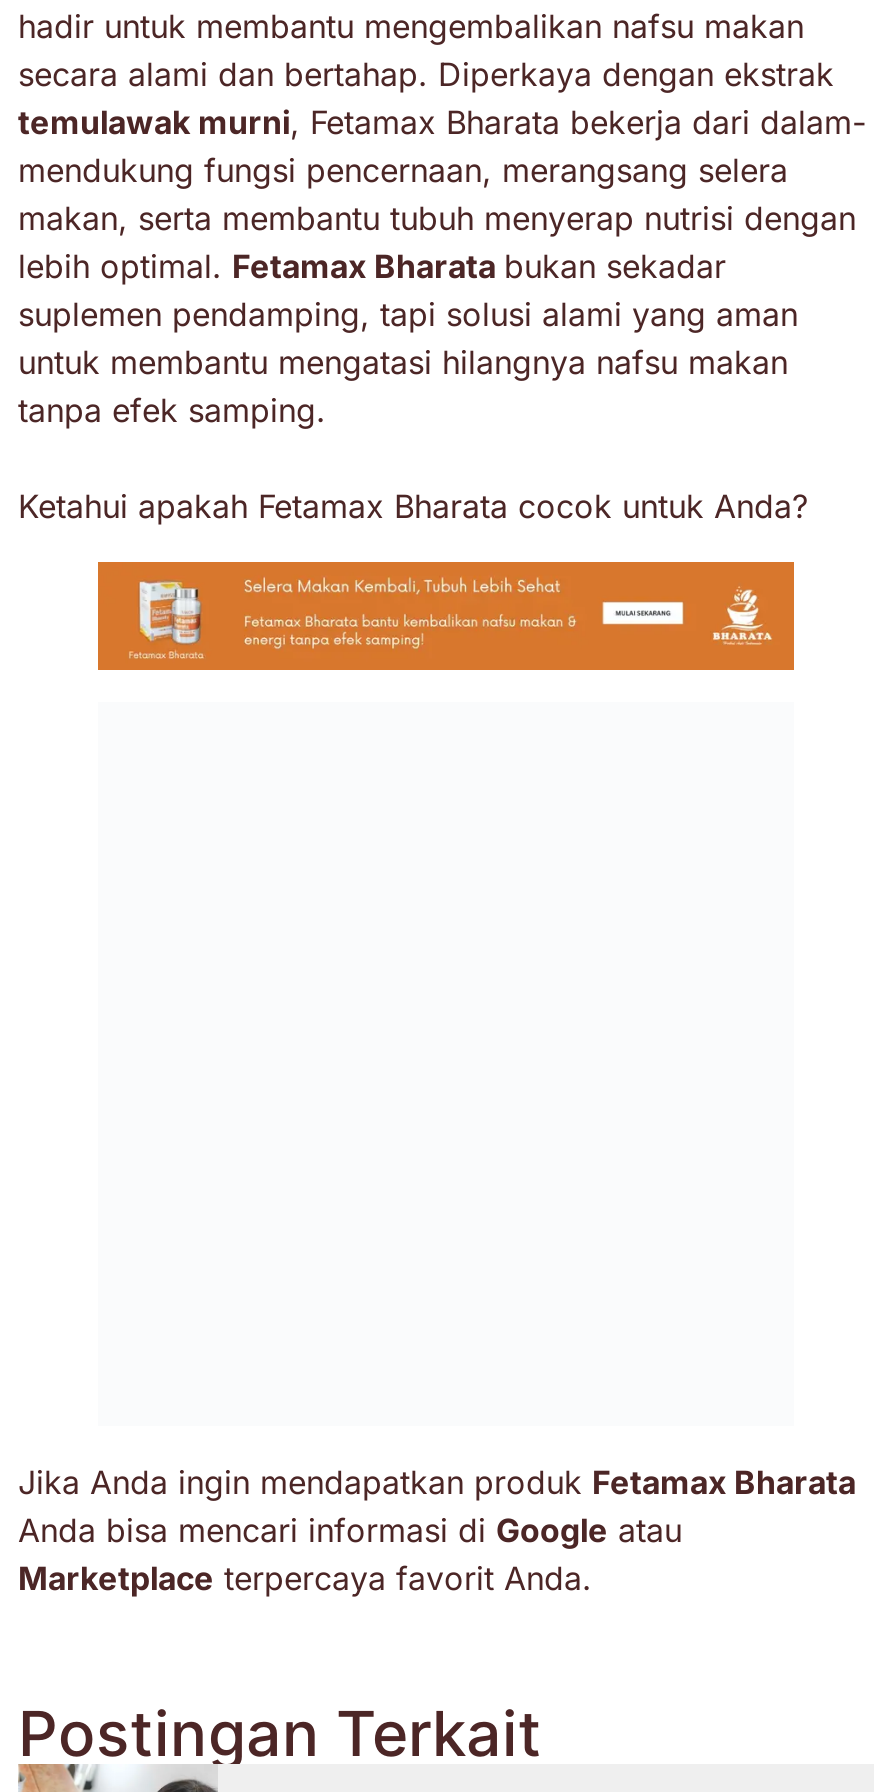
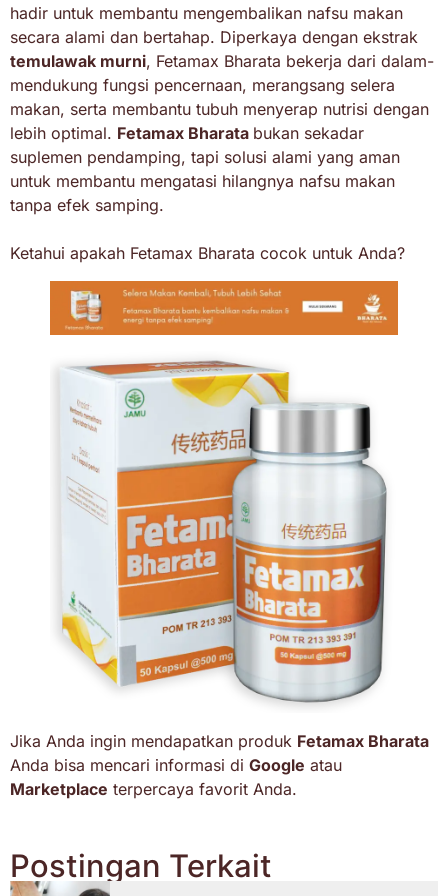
+ [image]
